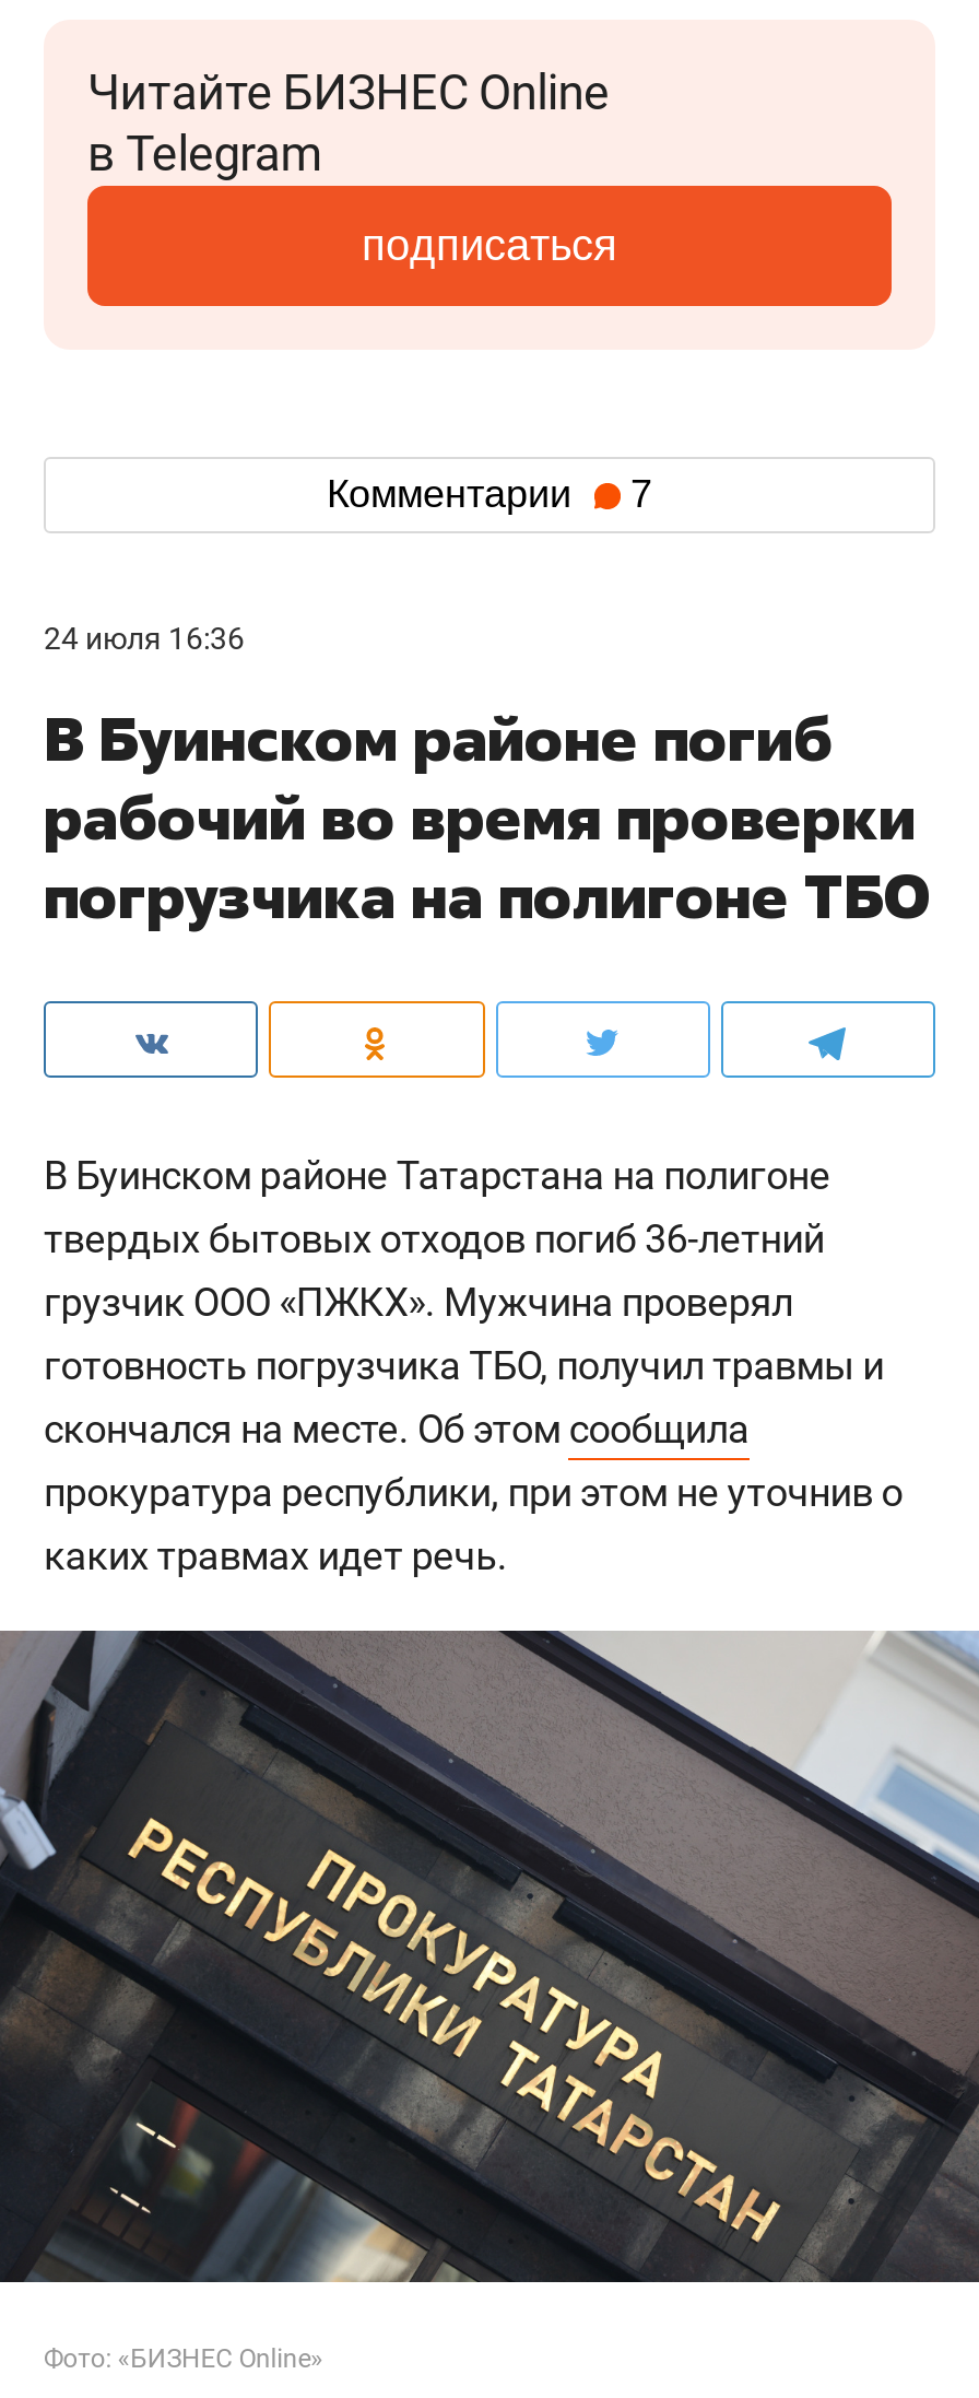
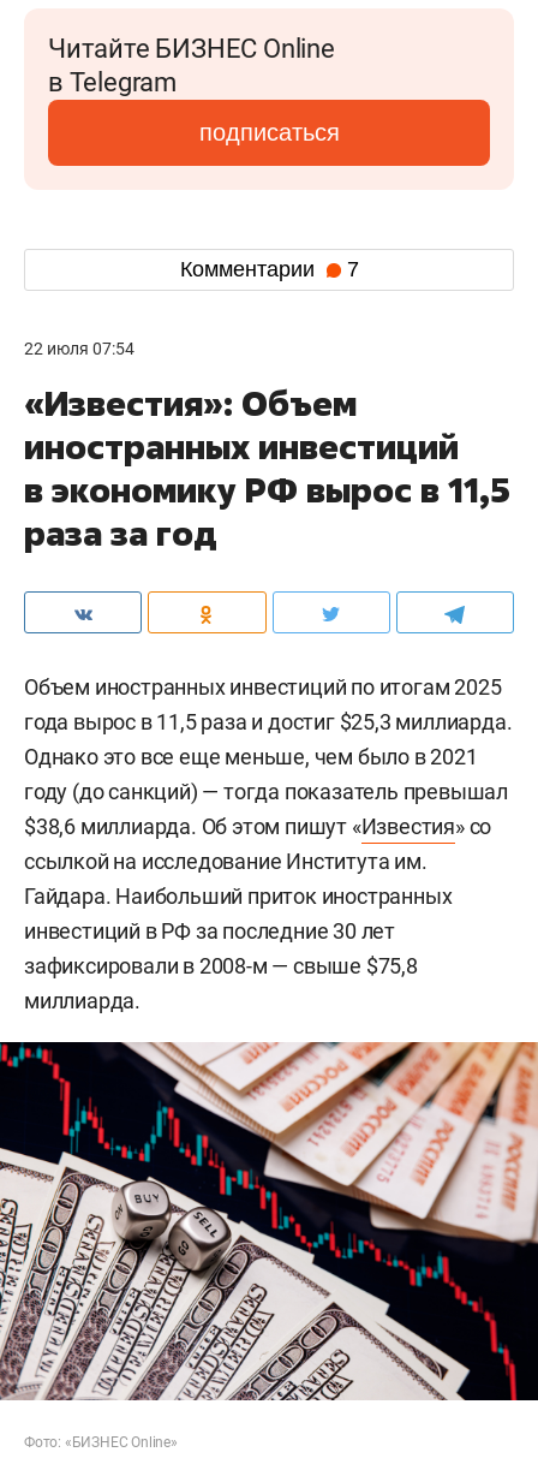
- 24 июля 16:36
+ 22 июля 07:54

- В Буинском районе погиб
- рабочий во время проверки
- погрузчика на полигоне ТБО
+ «Известия»: Объем
+ иностранных инвестиций
+ в экономику РФ вырос в 11,5
+ раза за год

- В Буинском районе Татарстана на полигоне
- твердых бытовых отходов погиб 36-летний
- грузчик ООО «ПЖКХ». Мужчина проверял
- готовность погрузчика ТБО, получил травмы и
- скончался на месте. Об этом сообщила
- прокуратура республики, при этом не уточнив о
- каких травмах идет речь.
+ Объем иностранных инвестиций по итогам 2025
+ года вырос в 11,5 раза и достиг $25,3 миллиарда.
+ Однако это все еще меньше, чем было в 2021
+ году (до санкций) — тогда показатель превышал
+ $38,6 миллиарда. Об этом пишут «Известия» со
+ ссылкой на исследование Института им.
+ Гайдара. Наибольший приток иностранных
+ инвестиций в РФ за последние 30 лет
+ зафиксировали в 2008-м — свыше $75,8
+ миллиарда.

- [image]
+ [image]
